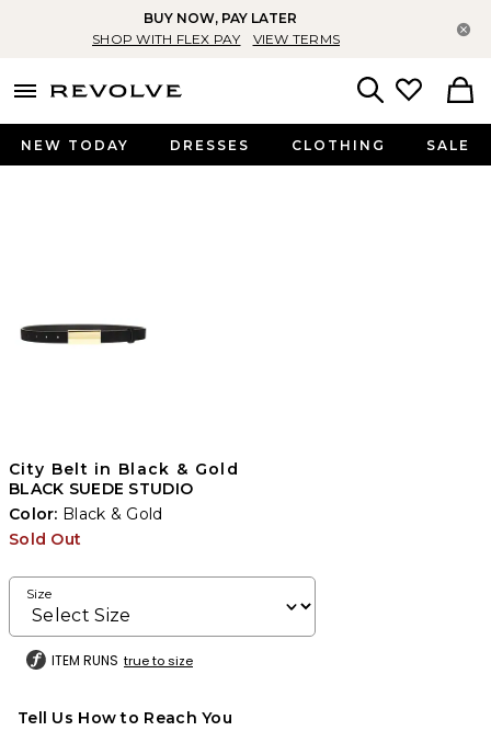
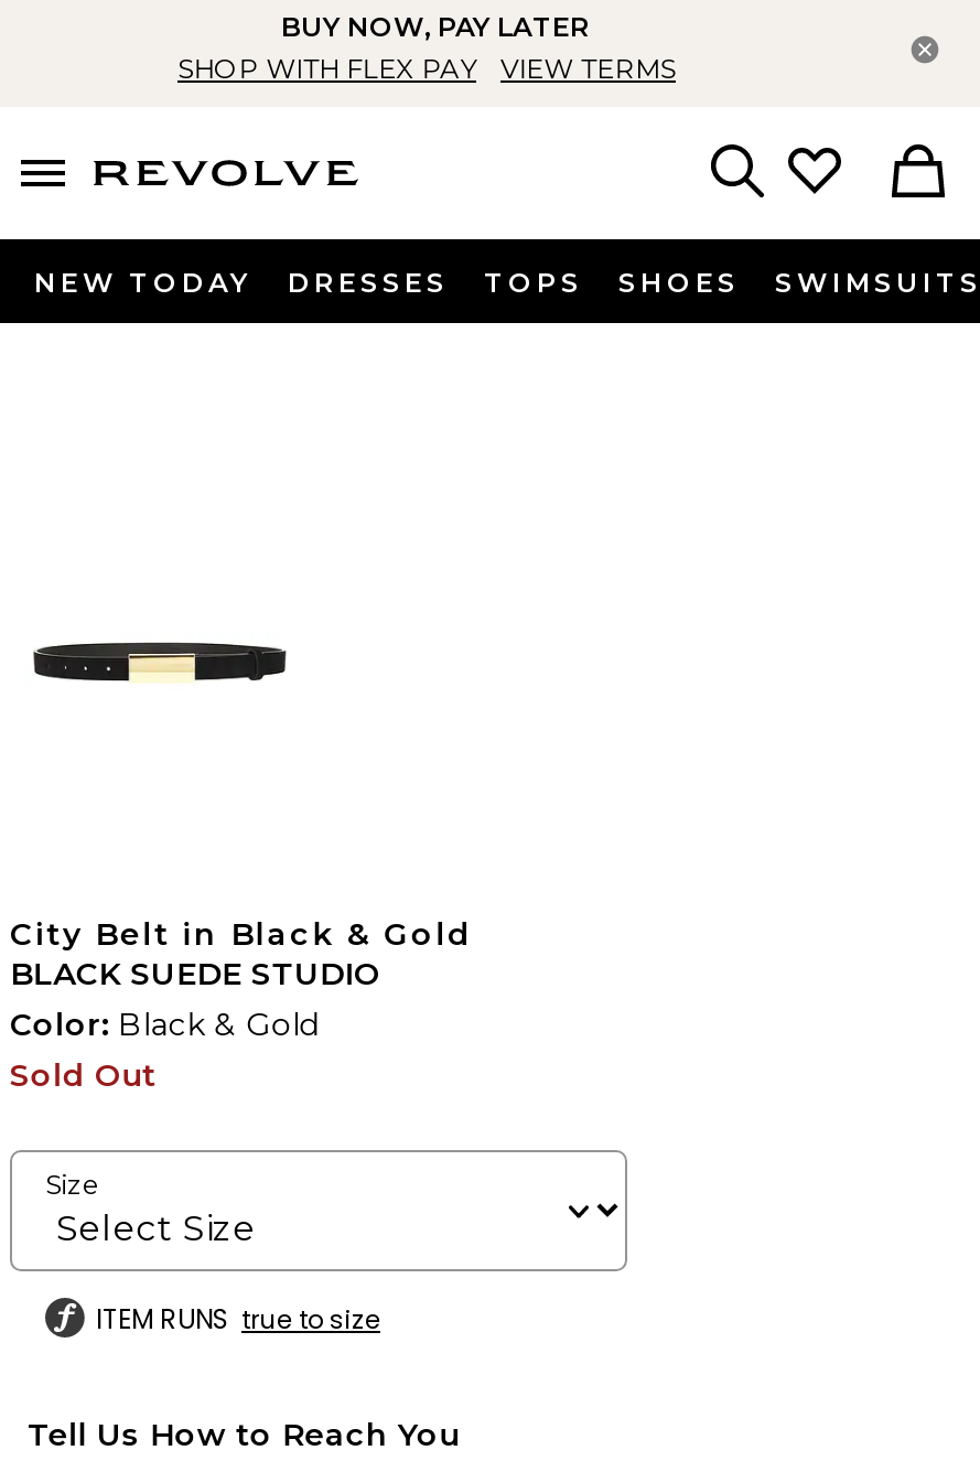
- CLOTHING
- SALE
+ TOPS
+ SHOES
+ SWIMSUITS
